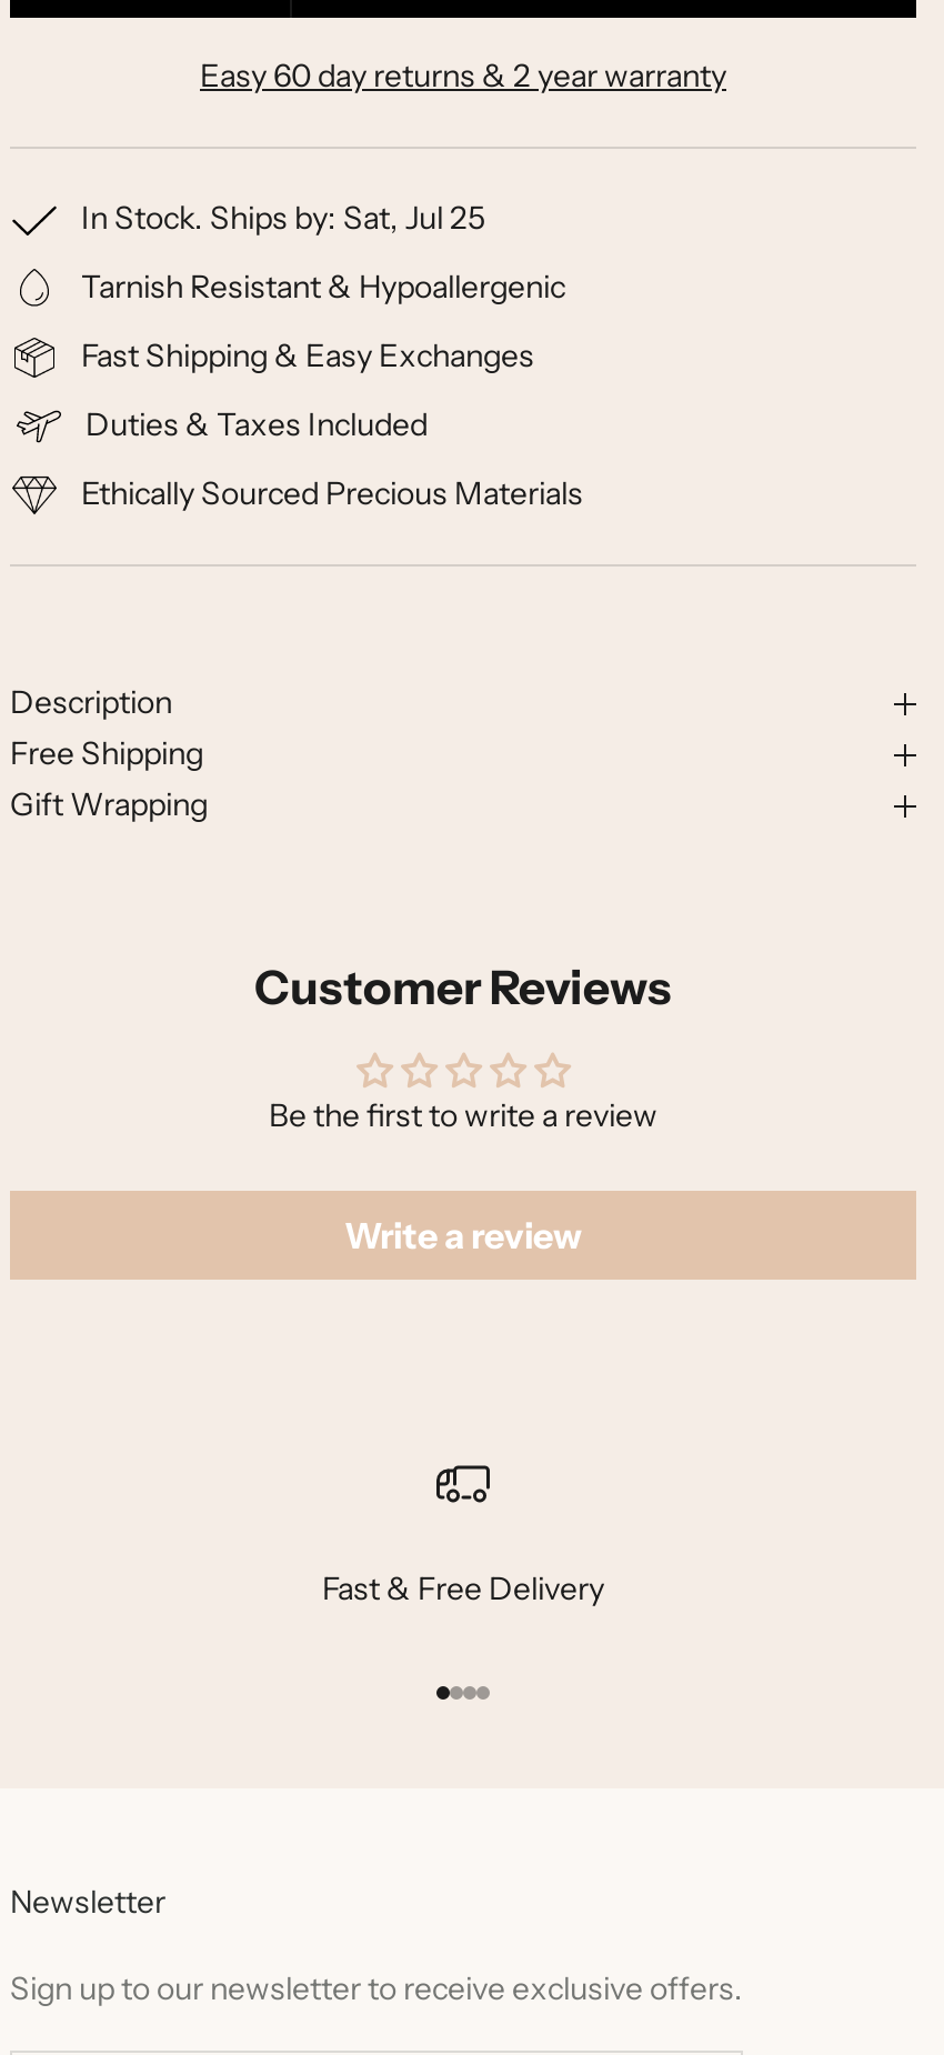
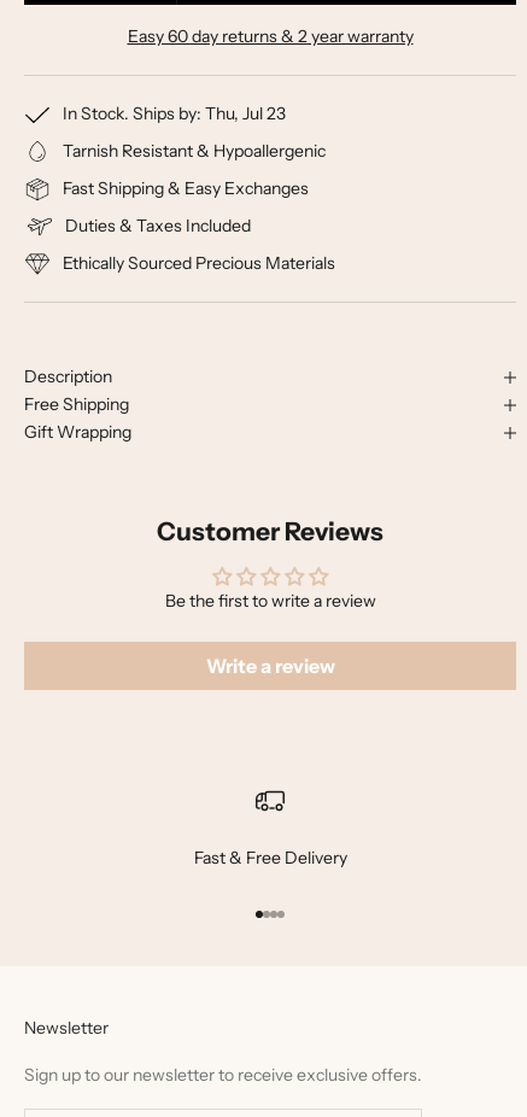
- In Stock. Ships by: Sat, Jul 25
+ In Stock. Ships by: Thu, Jul 23
